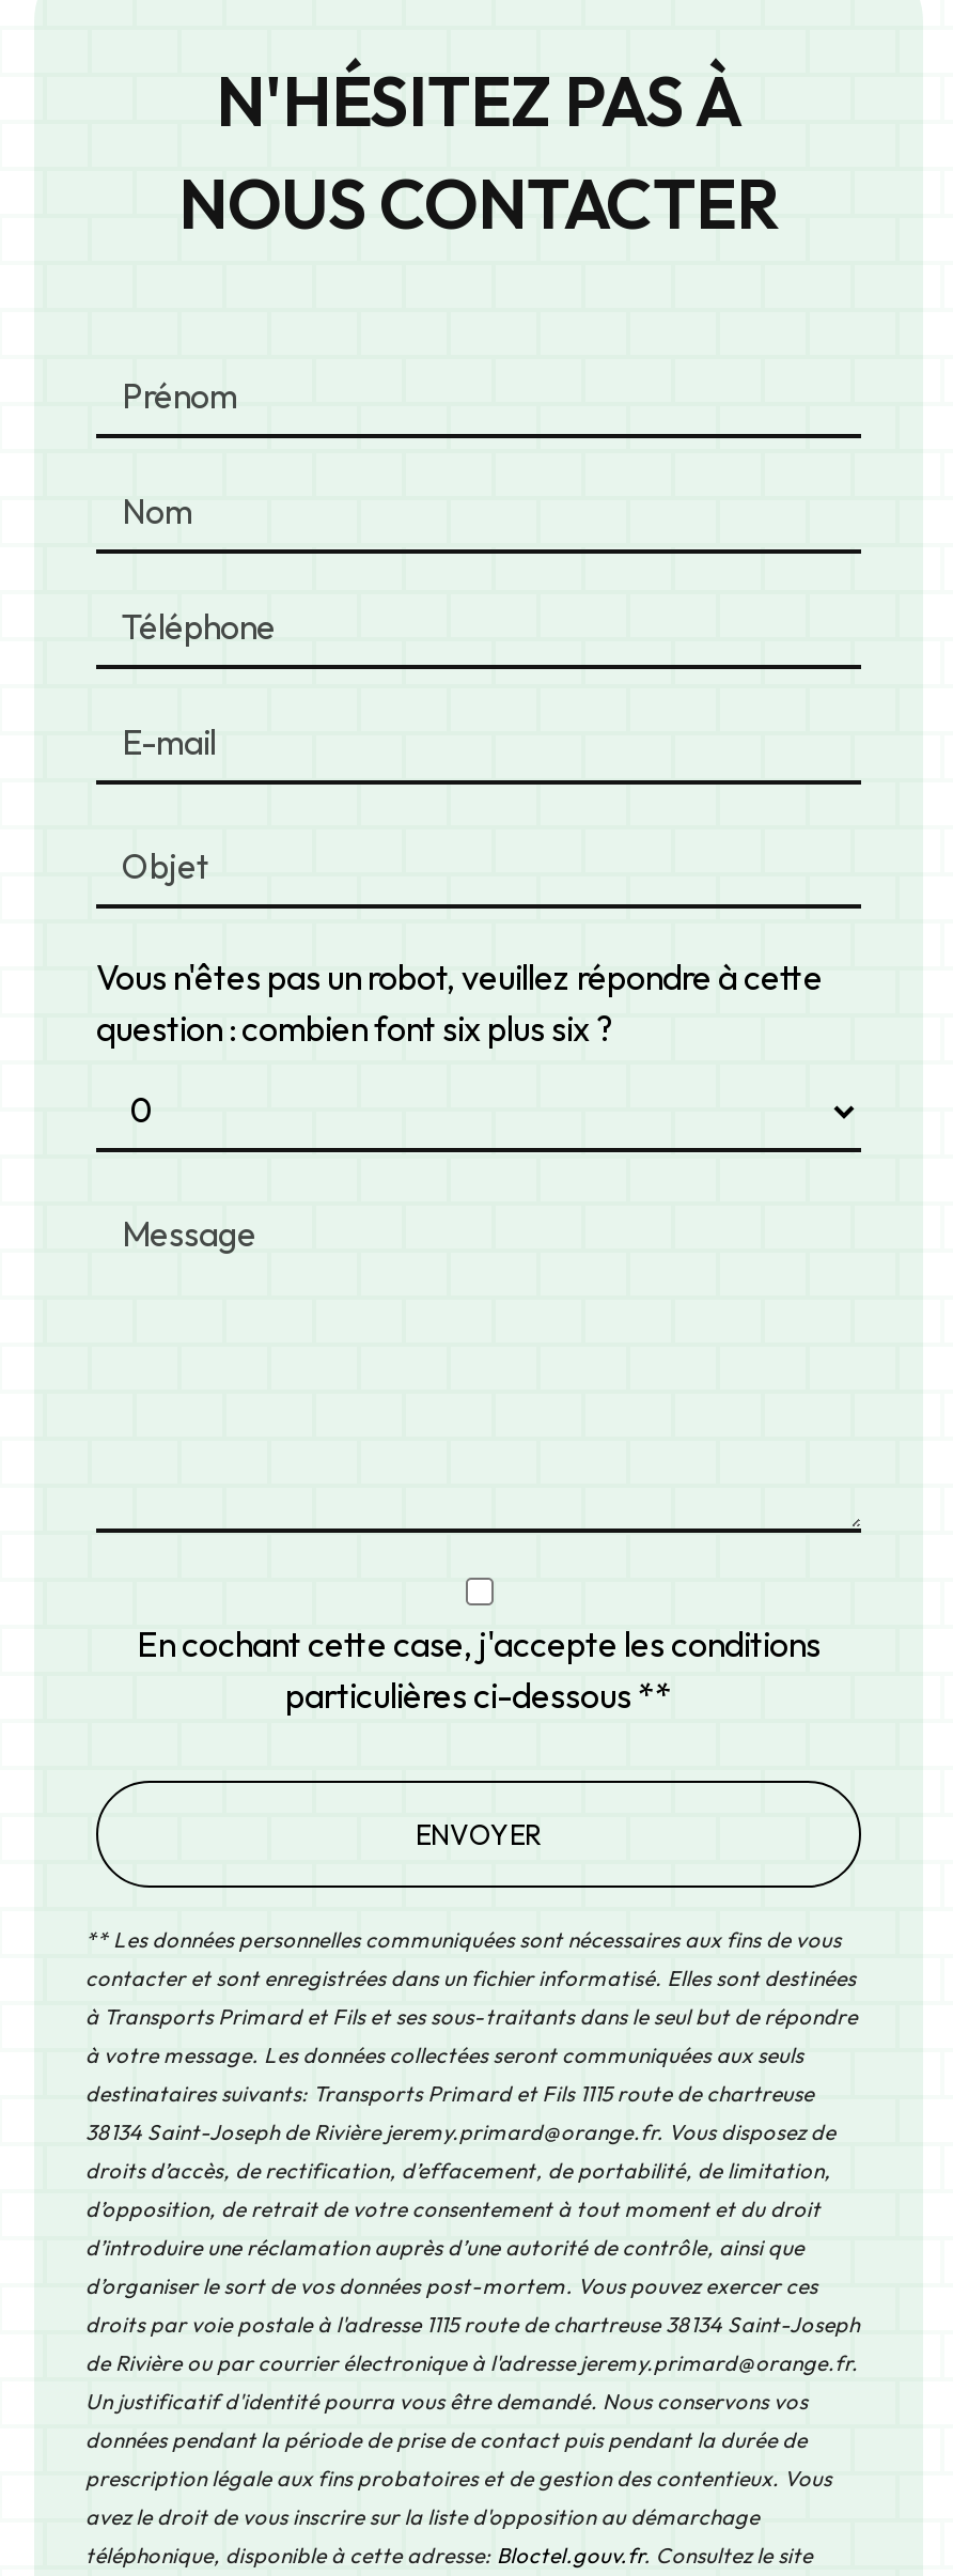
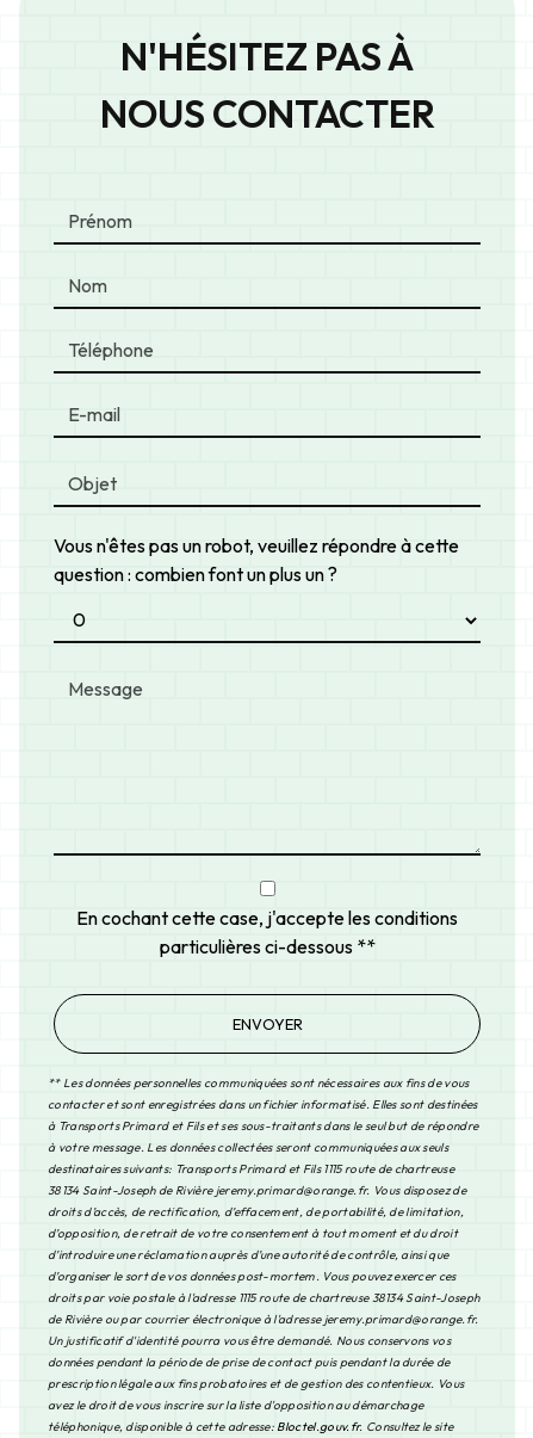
- question : combien font six plus six ?
+ question : combien font un plus un ?
